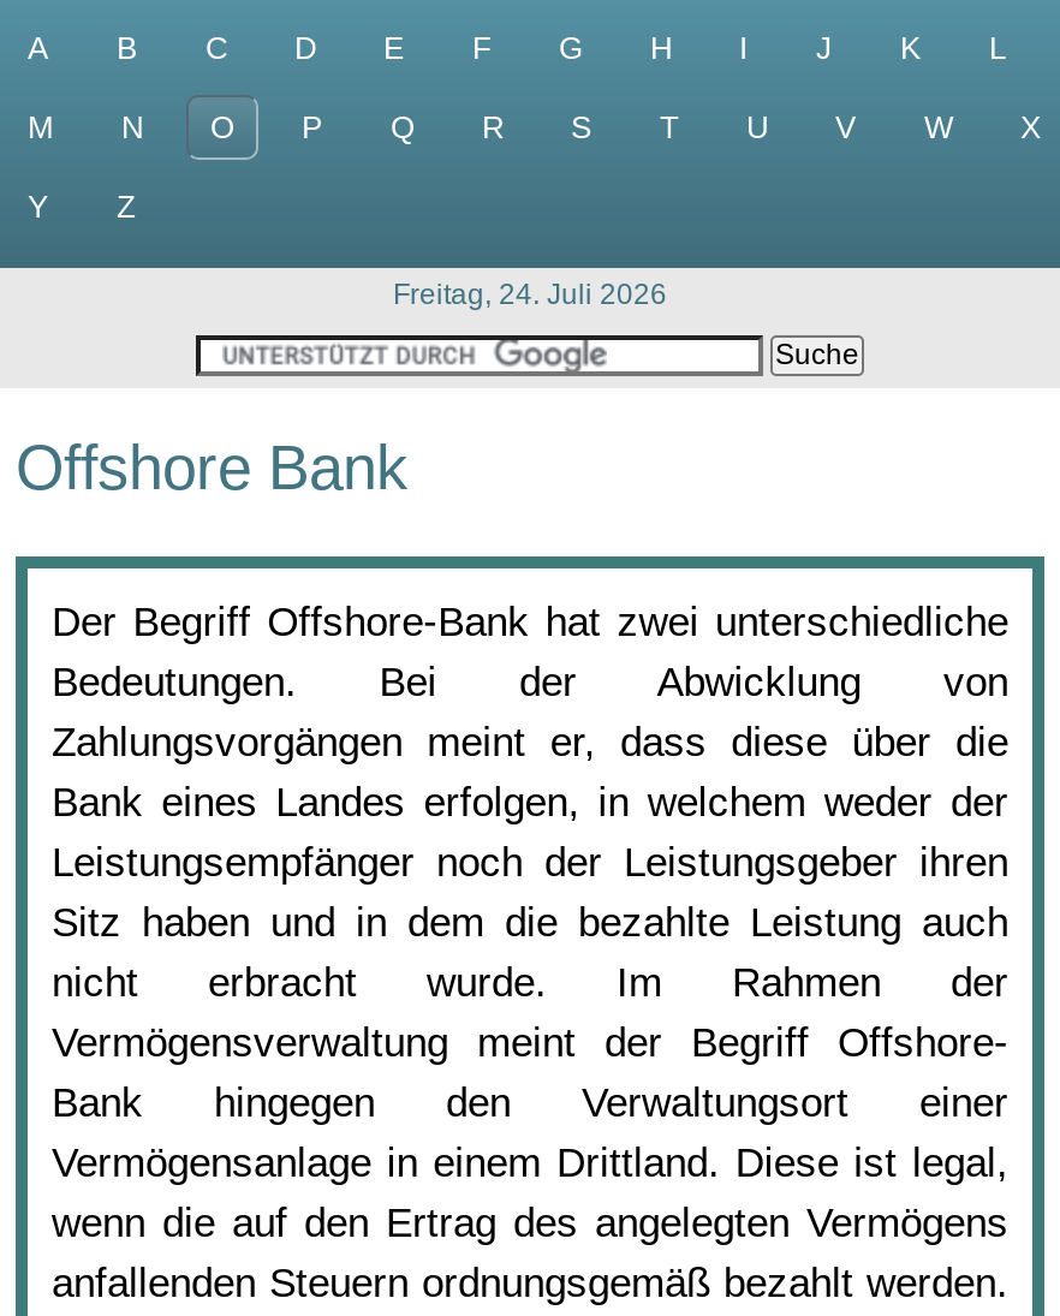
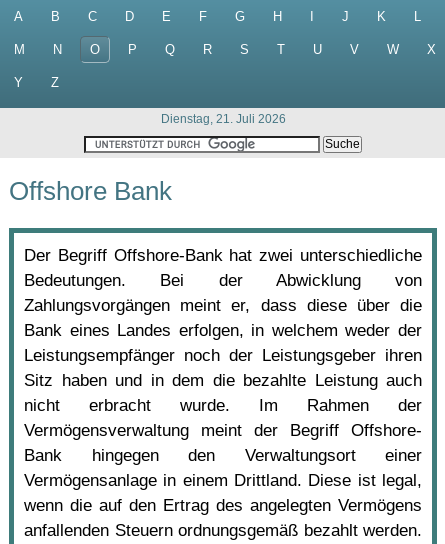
- Freitag, 24. Juli 2026
+ Dienstag, 21. Juli 2026
